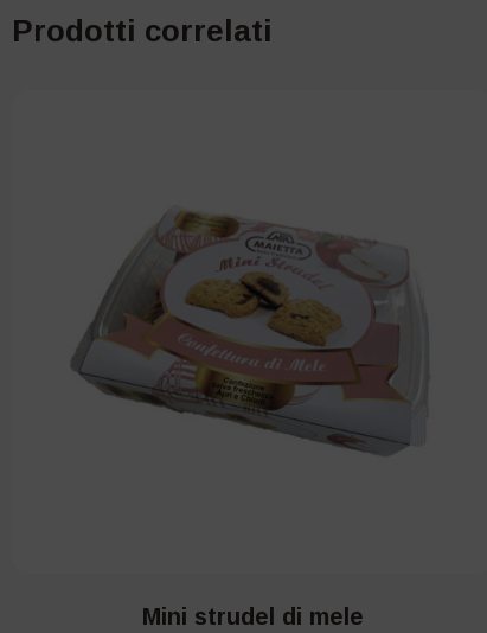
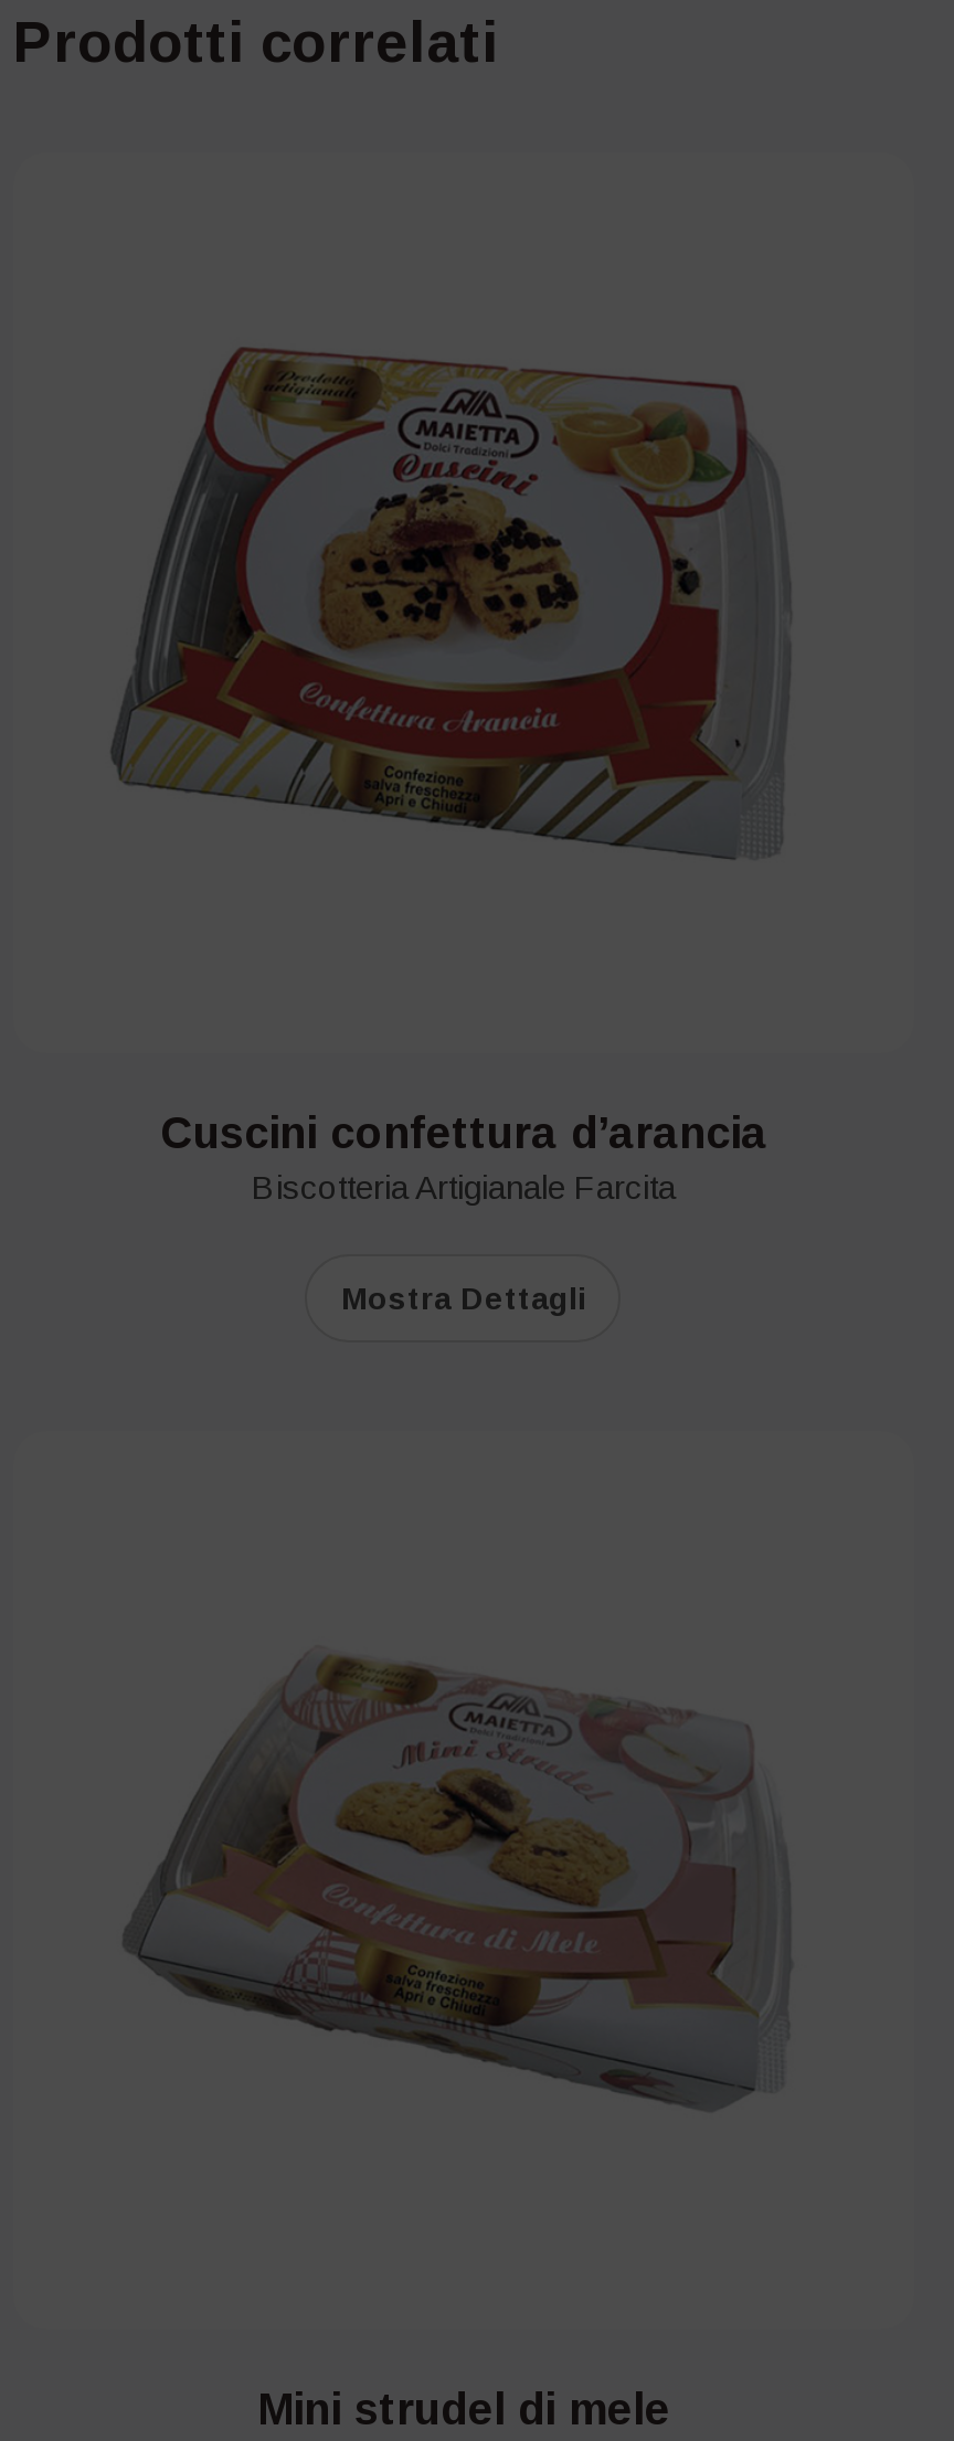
+ [image]

+ Cuscini confettura d’arancia
+ Biscotteria Artigianale Farcita
+ Mostra Dettagli
